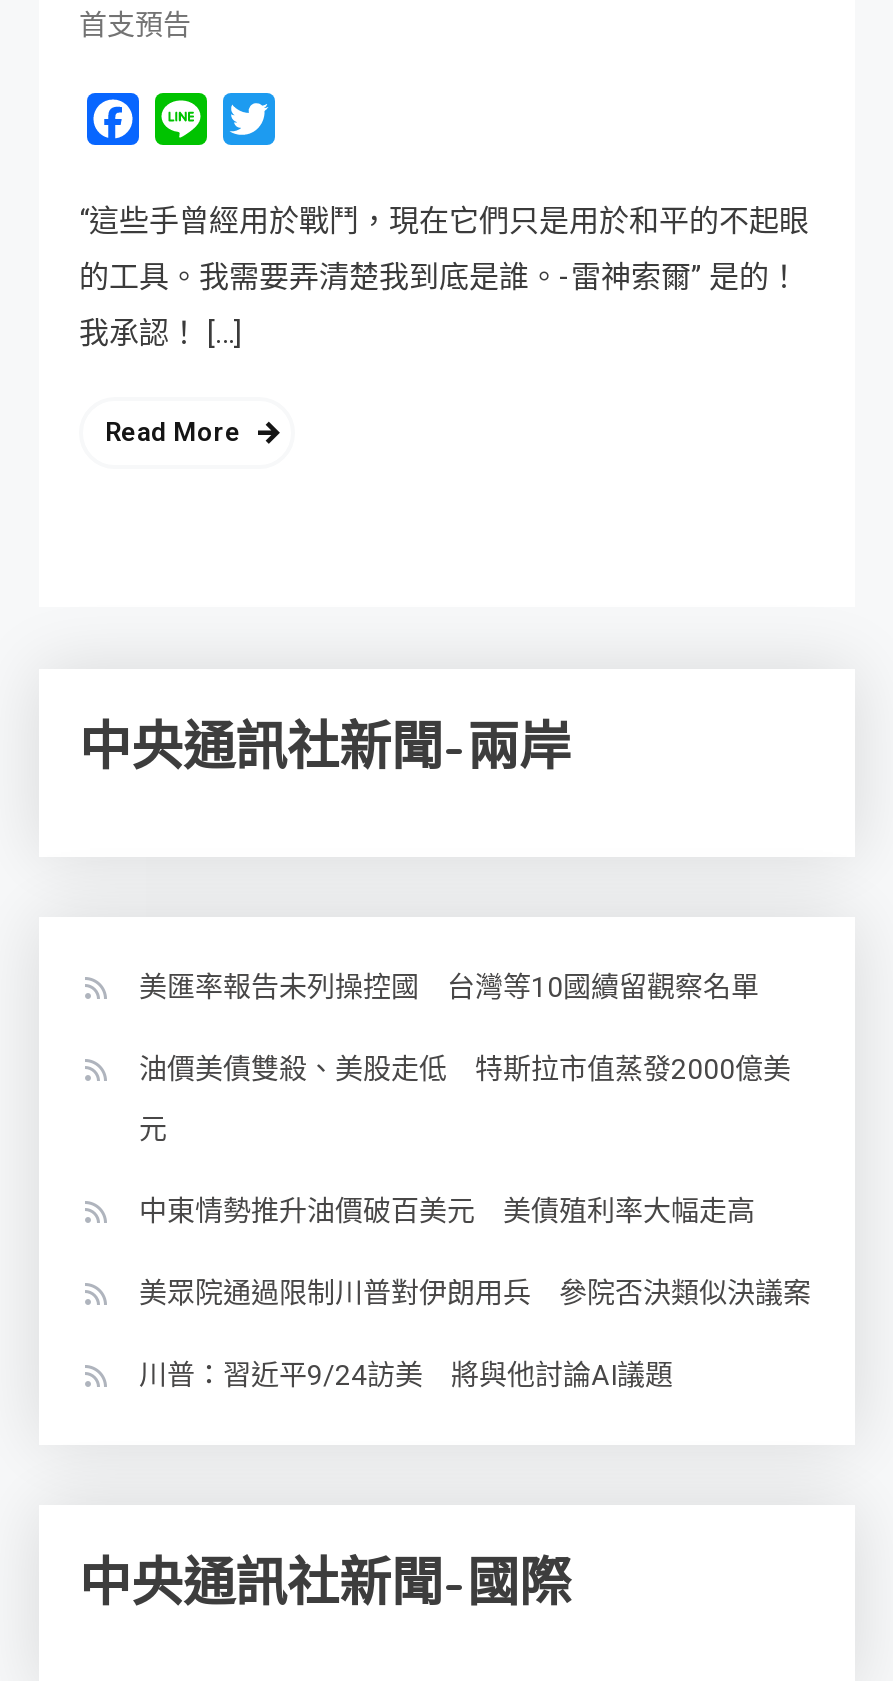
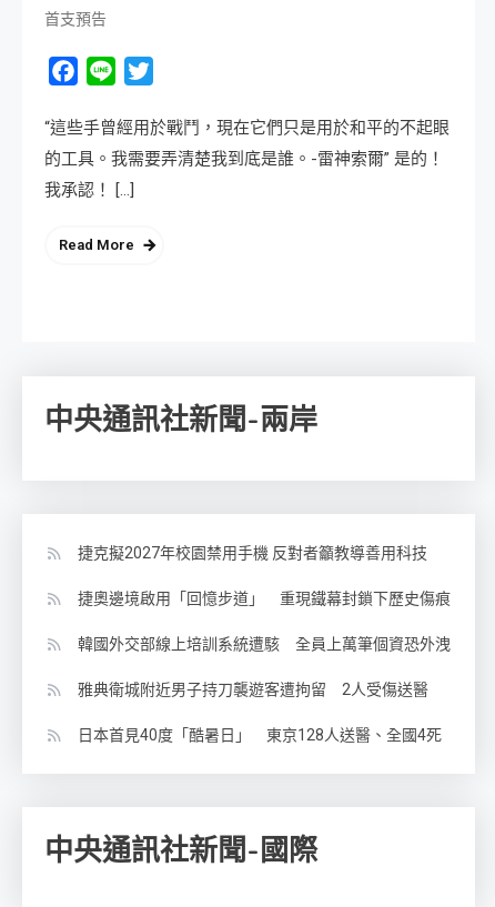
- 美匯率報告未列操控國 台灣等10國續留觀察名單
- 油價美債雙殺、美股走低 特斯拉市值蒸發2000億美
- 元
- 中東情勢推升油價破百美元 美債殖利率大幅走高
- 美眾院通過限制川普對伊朗用兵 參院否決類似決議案
- 川普：習近平9/24訪美 將與他討論AI議題
+ 捷克擬2027年校園禁用手機 反對者籲教導善用科技
+ 捷奧邊境啟用「回憶步道」 重現鐵幕封鎖下歷史傷痕
+ 韓國外交部線上培訓系統遭駭 全員上萬筆個資恐外洩
+ 雅典衛城附近男子持刀襲遊客遭拘留 2人受傷送醫
+ 日本首見40度「酷暑日」 東京128人送醫、全國4死
